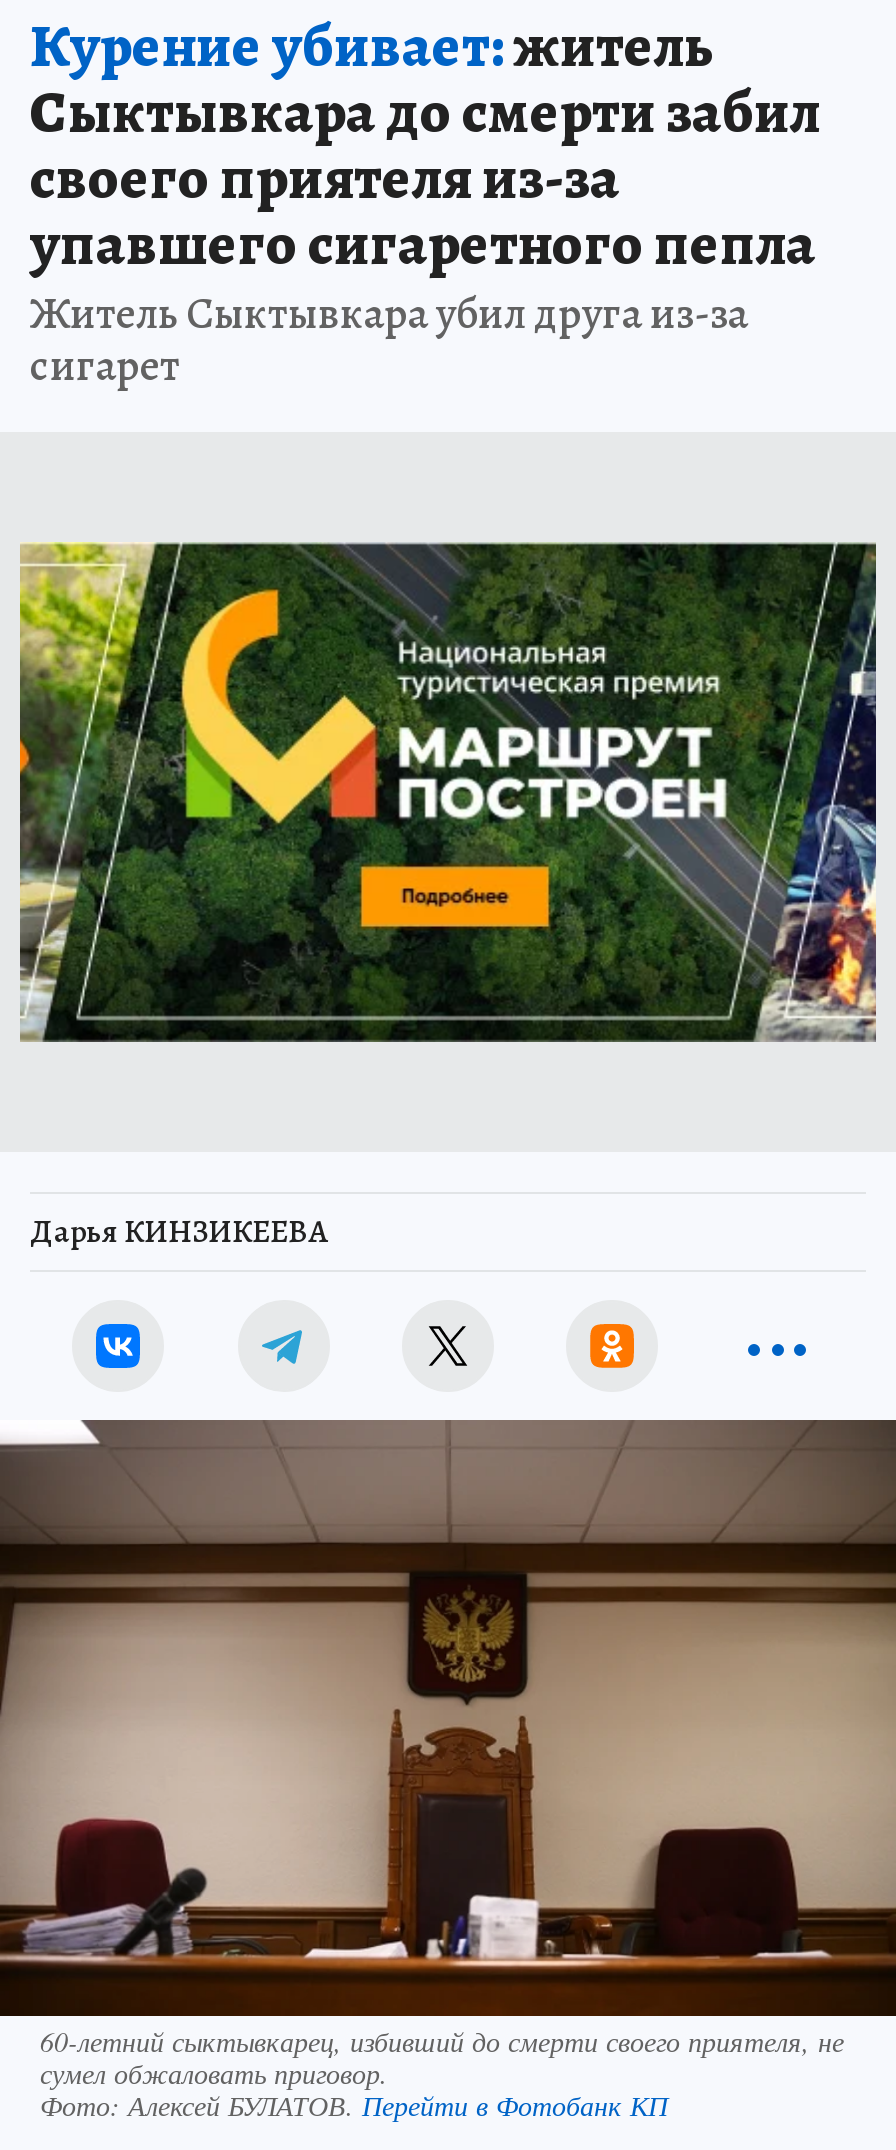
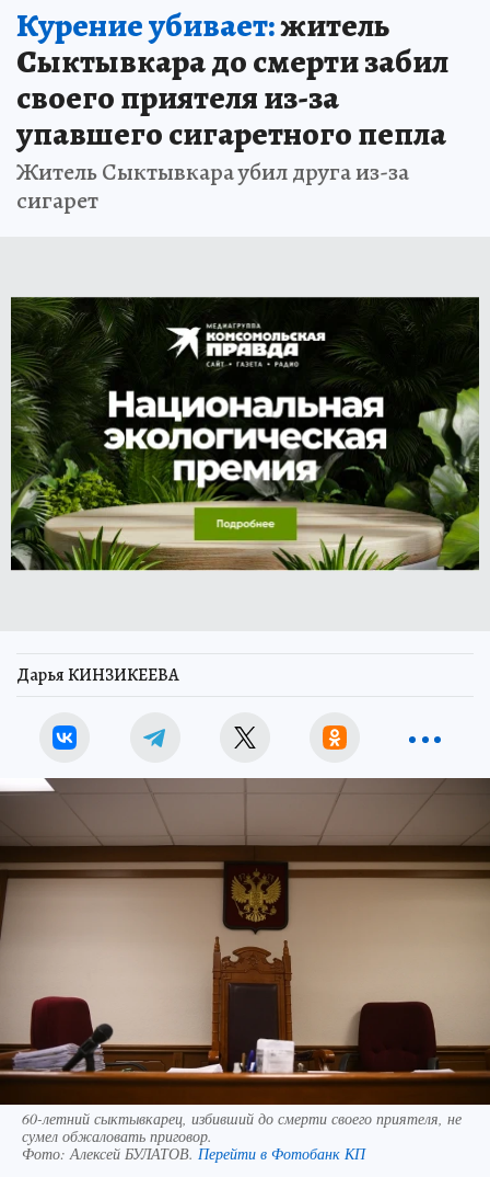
- [image]
+ [image]
